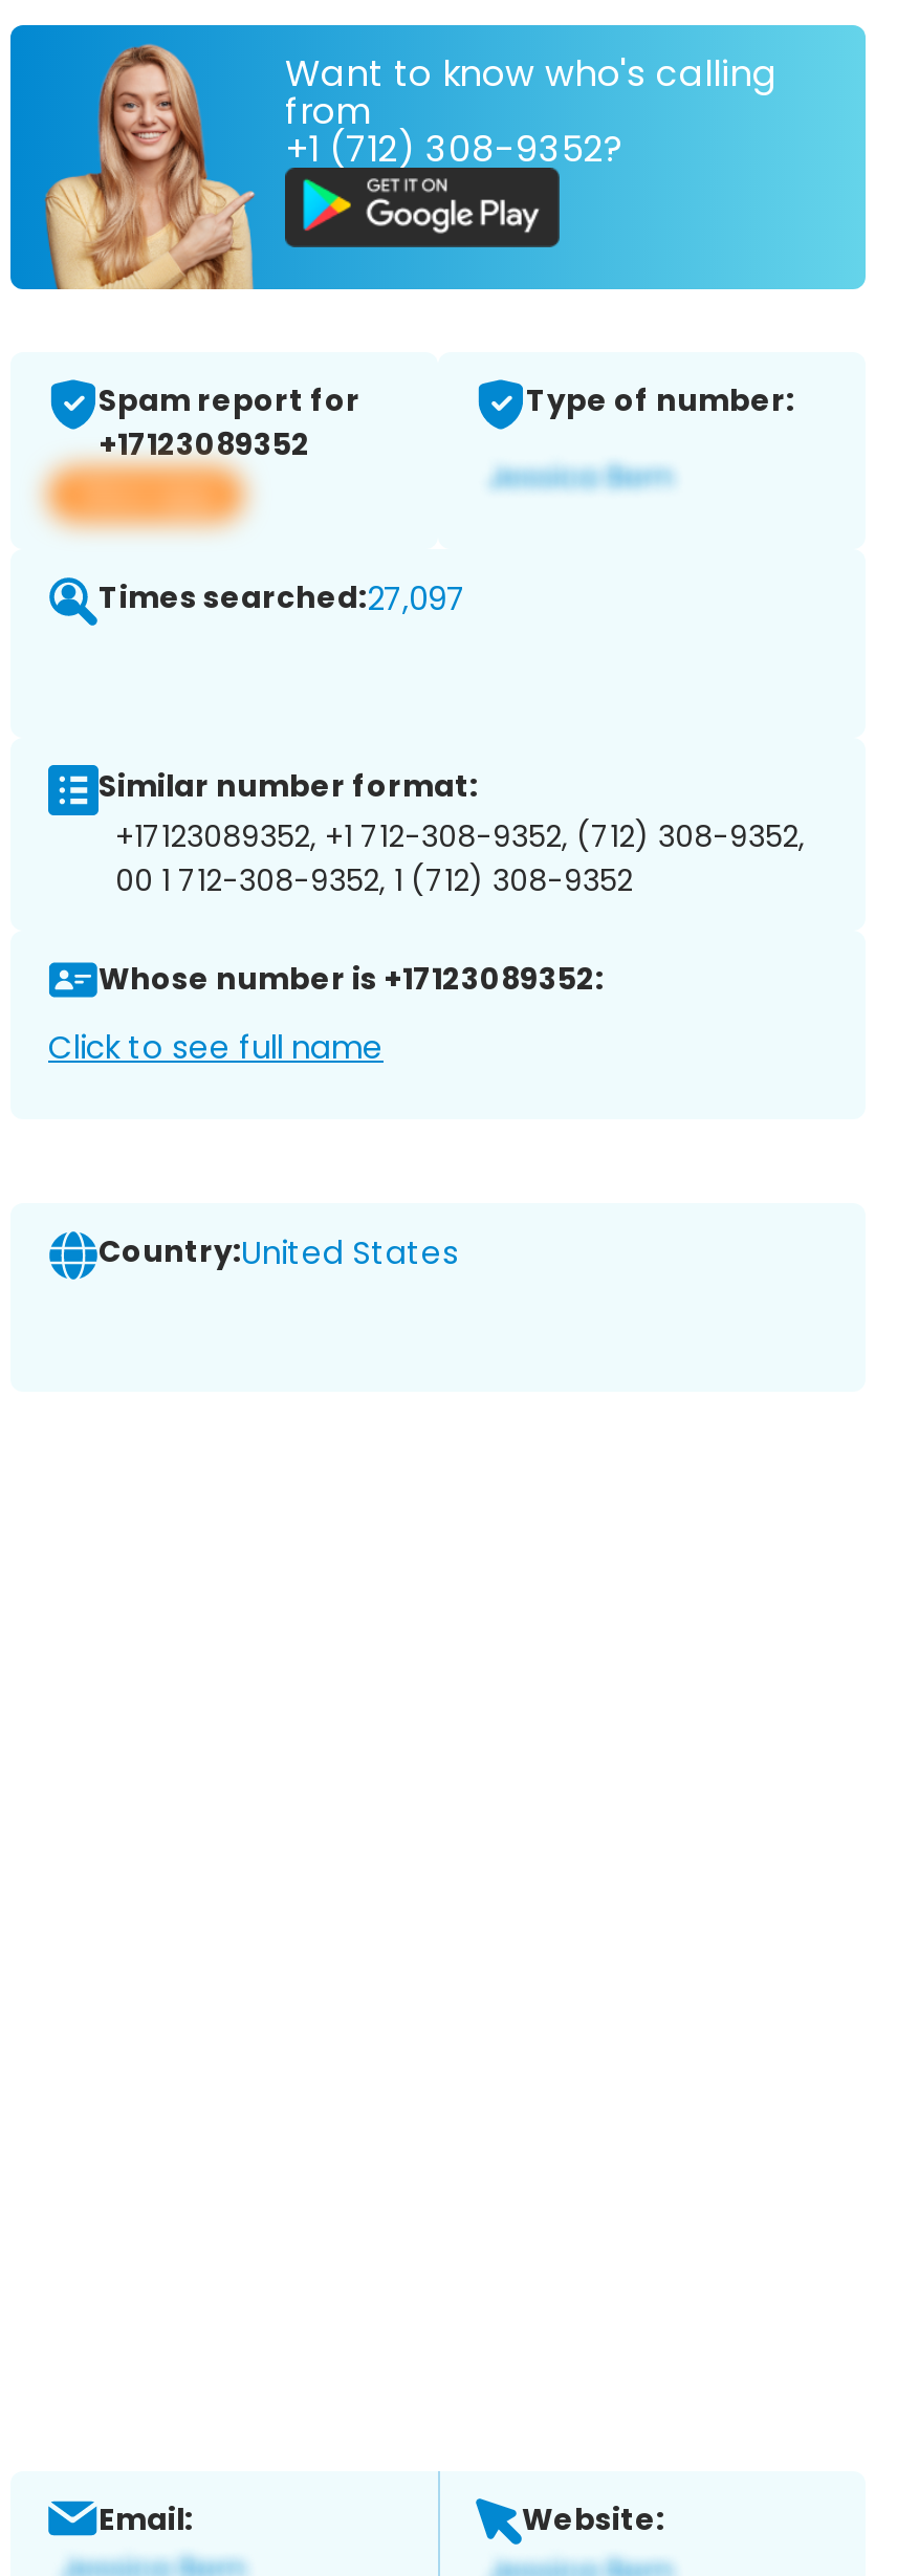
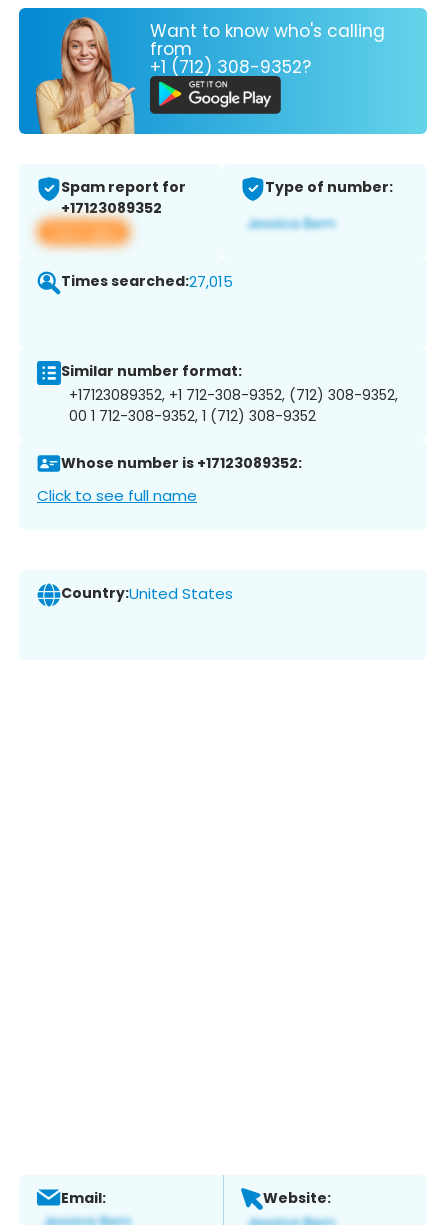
- Times searched:27,097
+ Times searched:27,015
